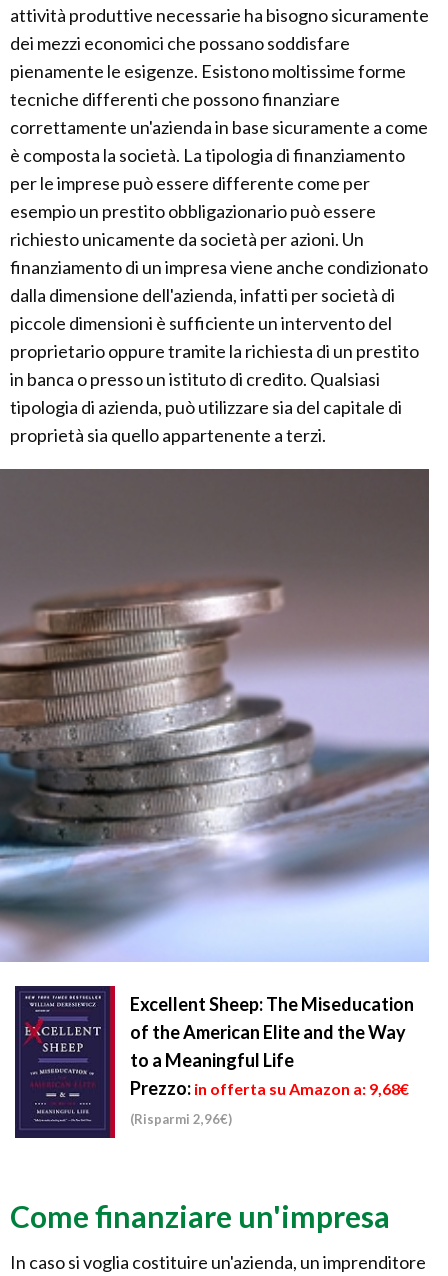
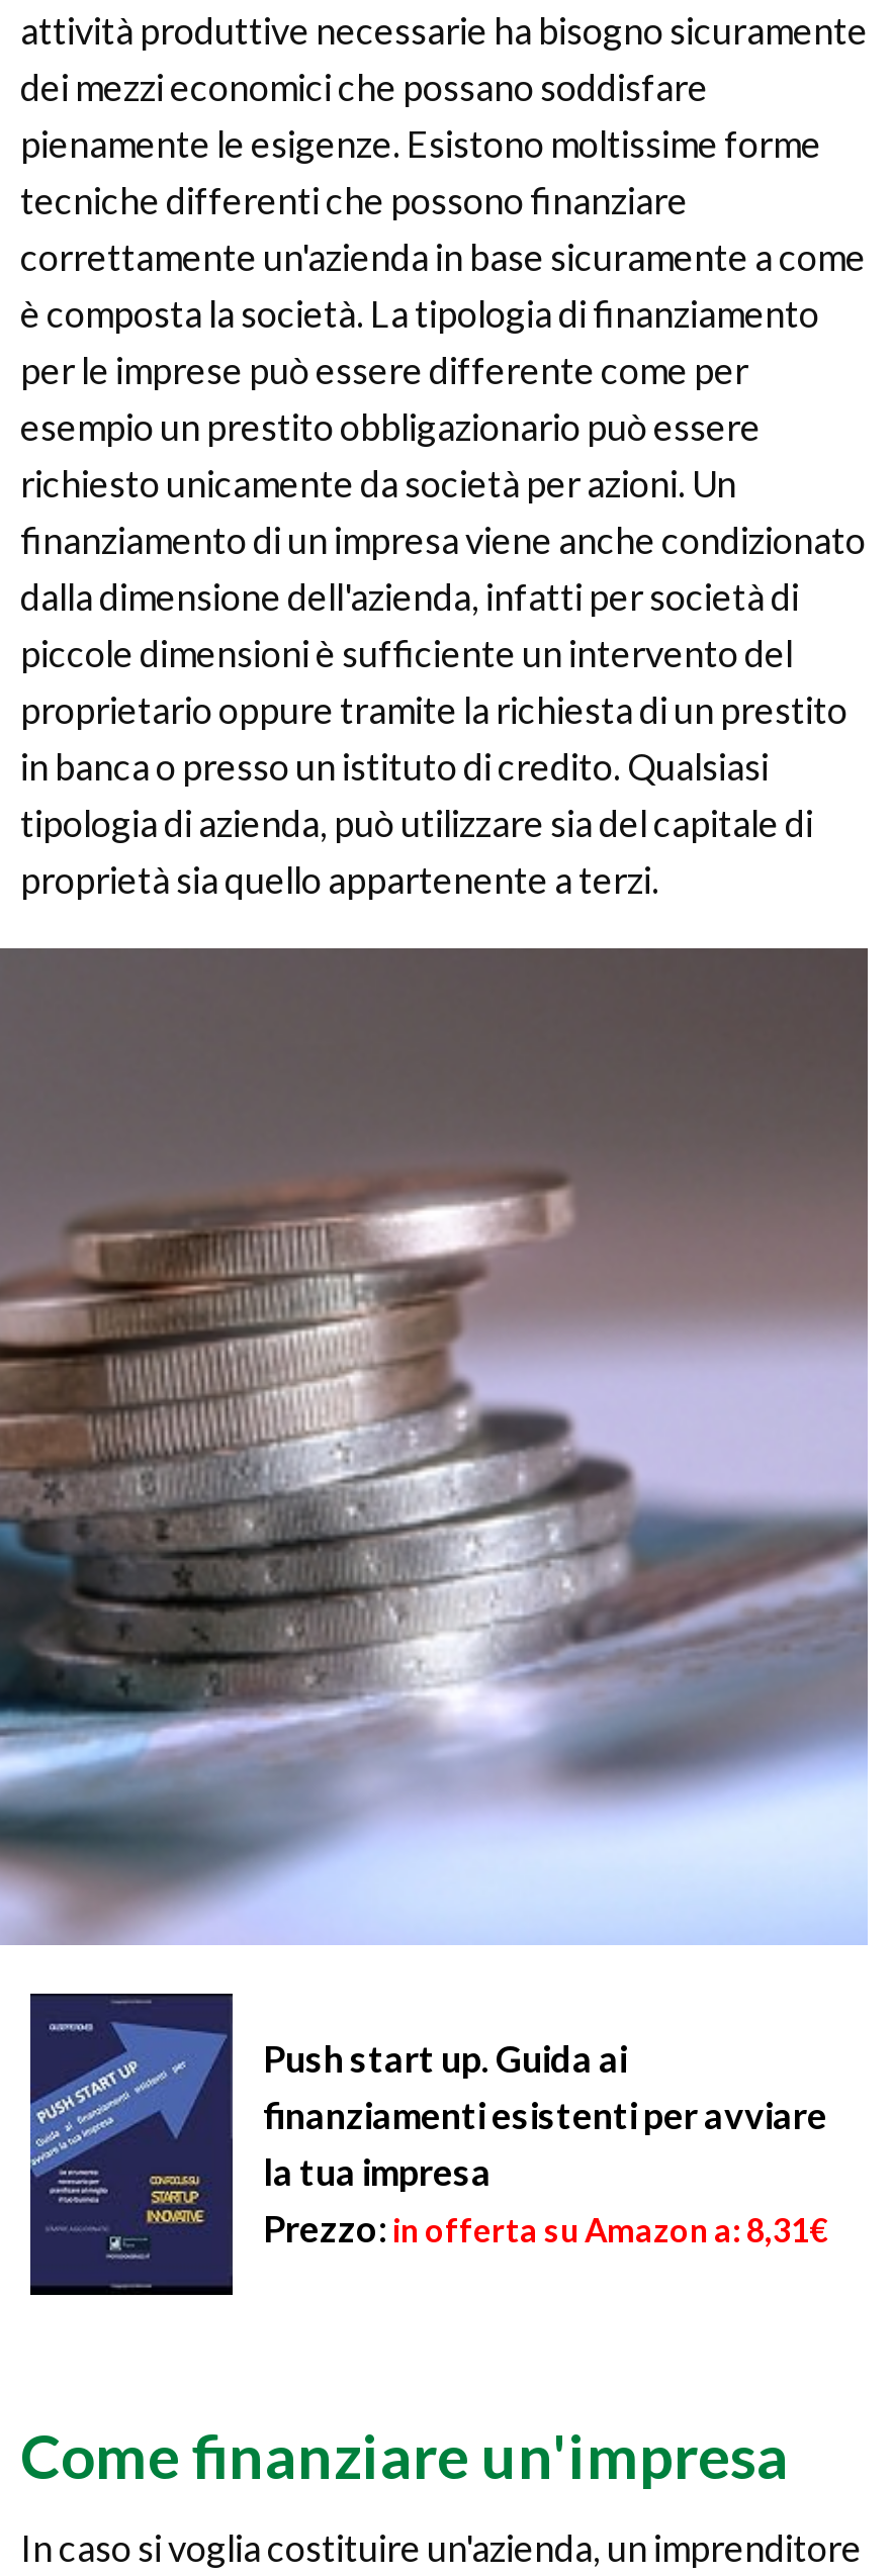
- [image]
- Excellent Sheep: The Miseducation
- of the American Elite and the Way
- to a Meaningful Life
- Prezzo: in offerta su Amazon a: 9,68€
- (Risparmi 2,96€)
+ [image]
+ Push start up. Guida ai
+ finanziamenti esistenti per avviare
+ la tua impresa
+ Prezzo: in offerta su Amazon a: 8,31€
